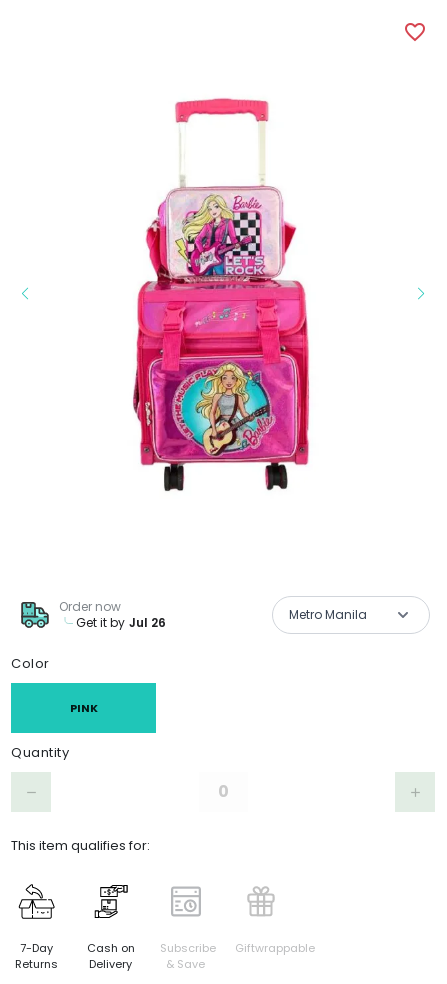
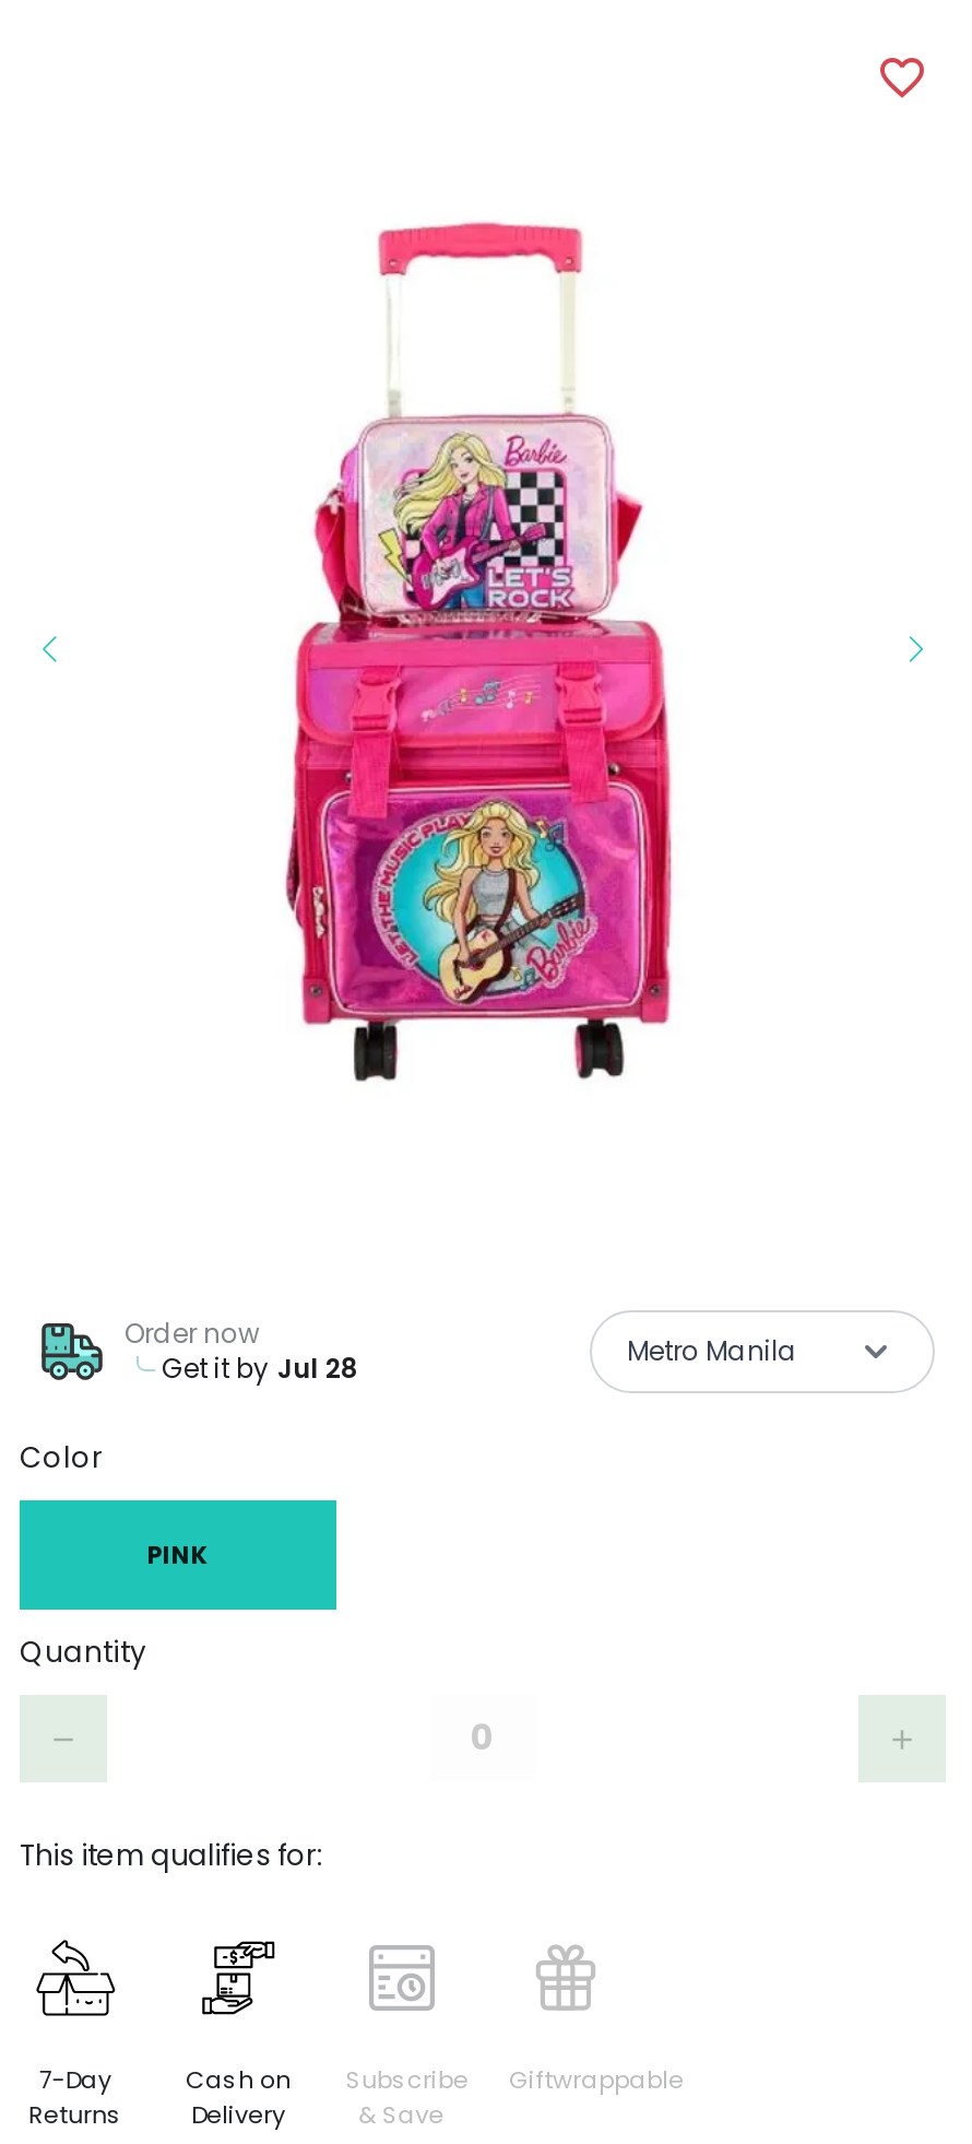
- Get it by Jul 26
+ Get it by Jul 28
